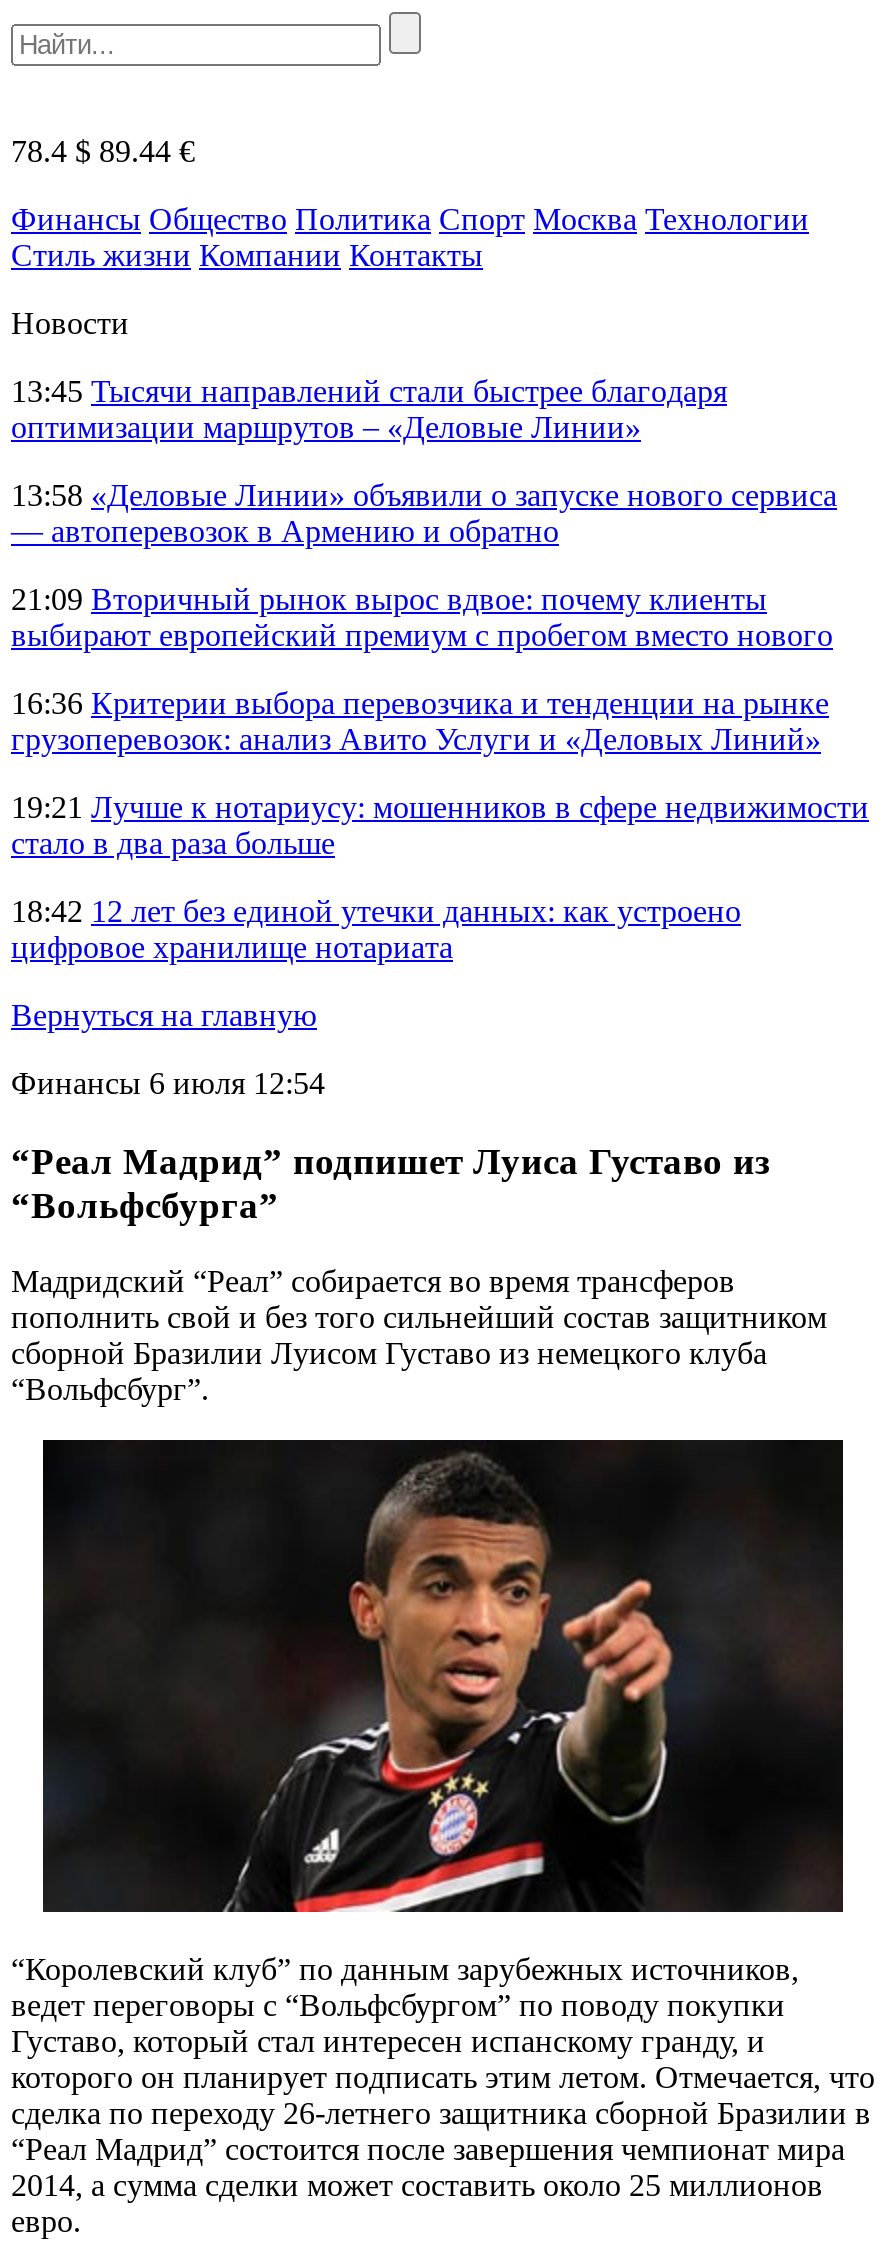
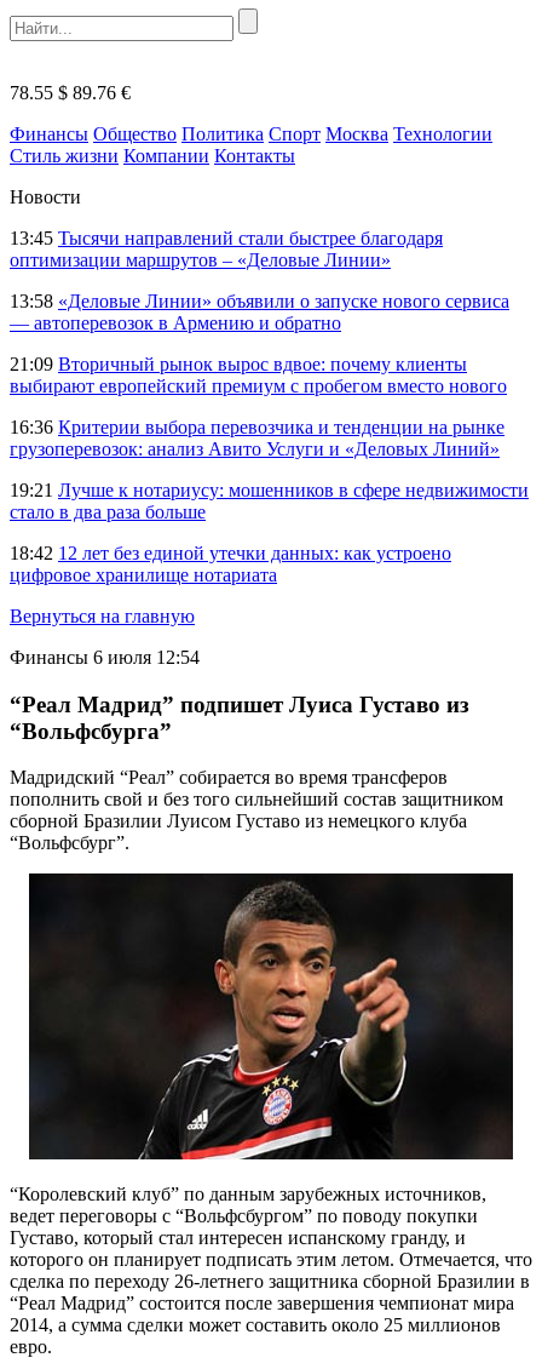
- 78.4 $ 89.44 €
+ 78.55 $ 89.76 €
